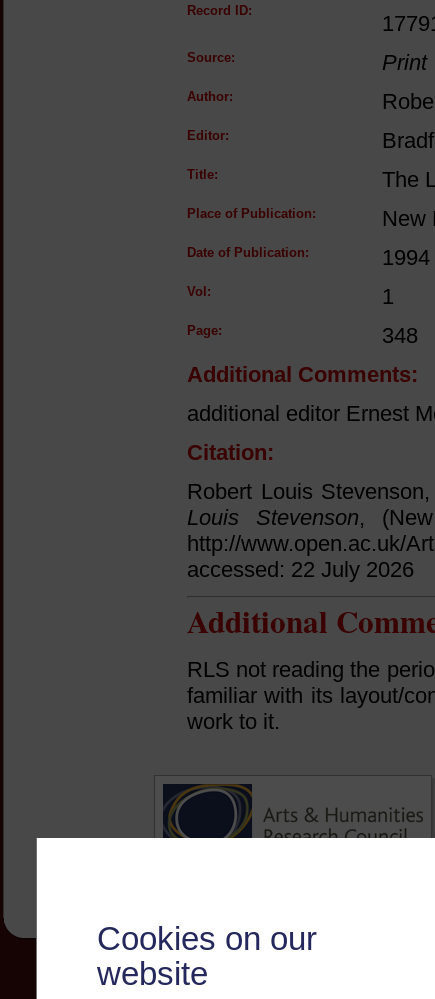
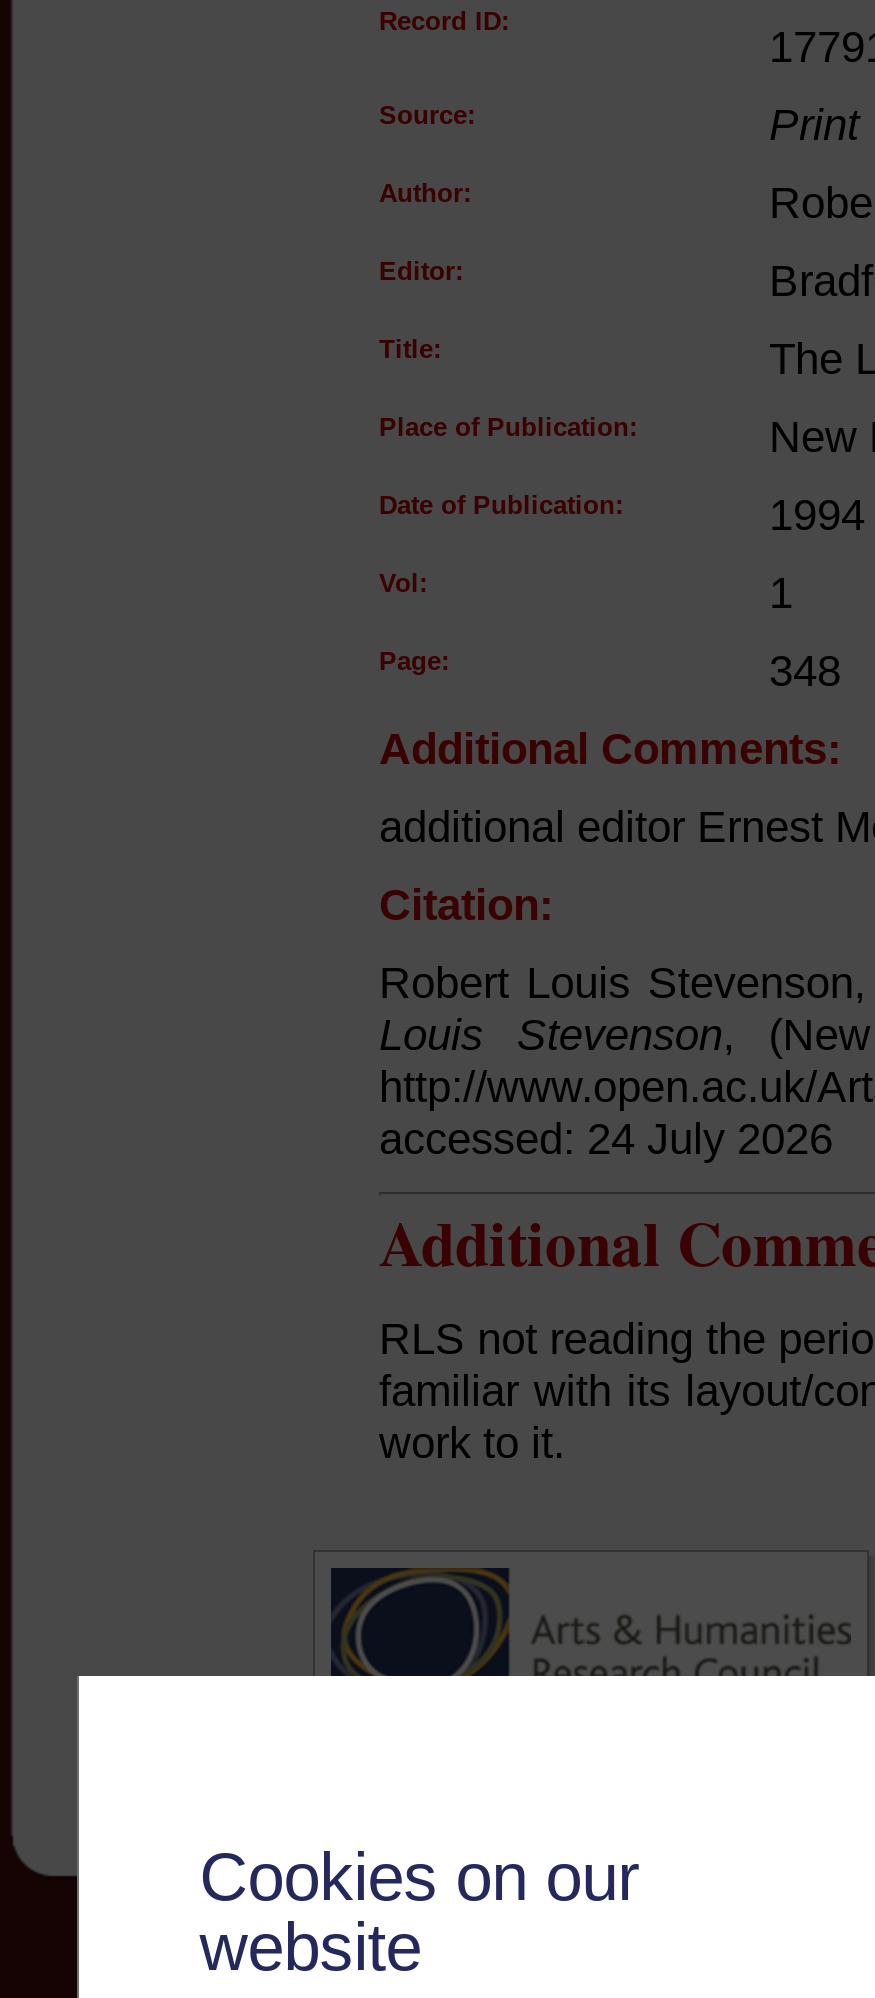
- accessed: 22 July 2026
+ accessed: 24 July 2026
